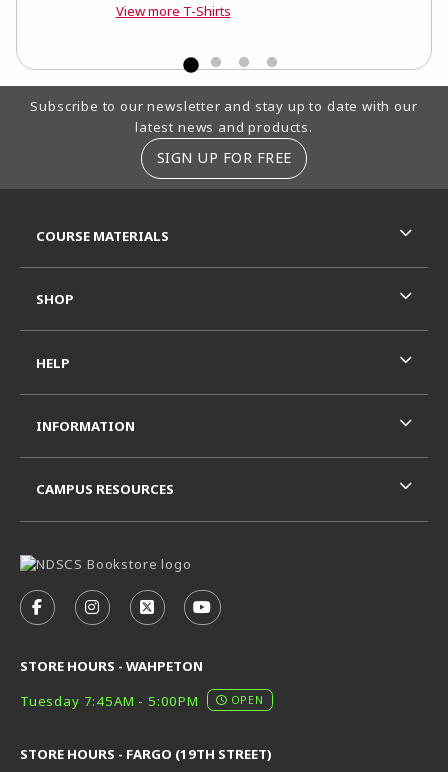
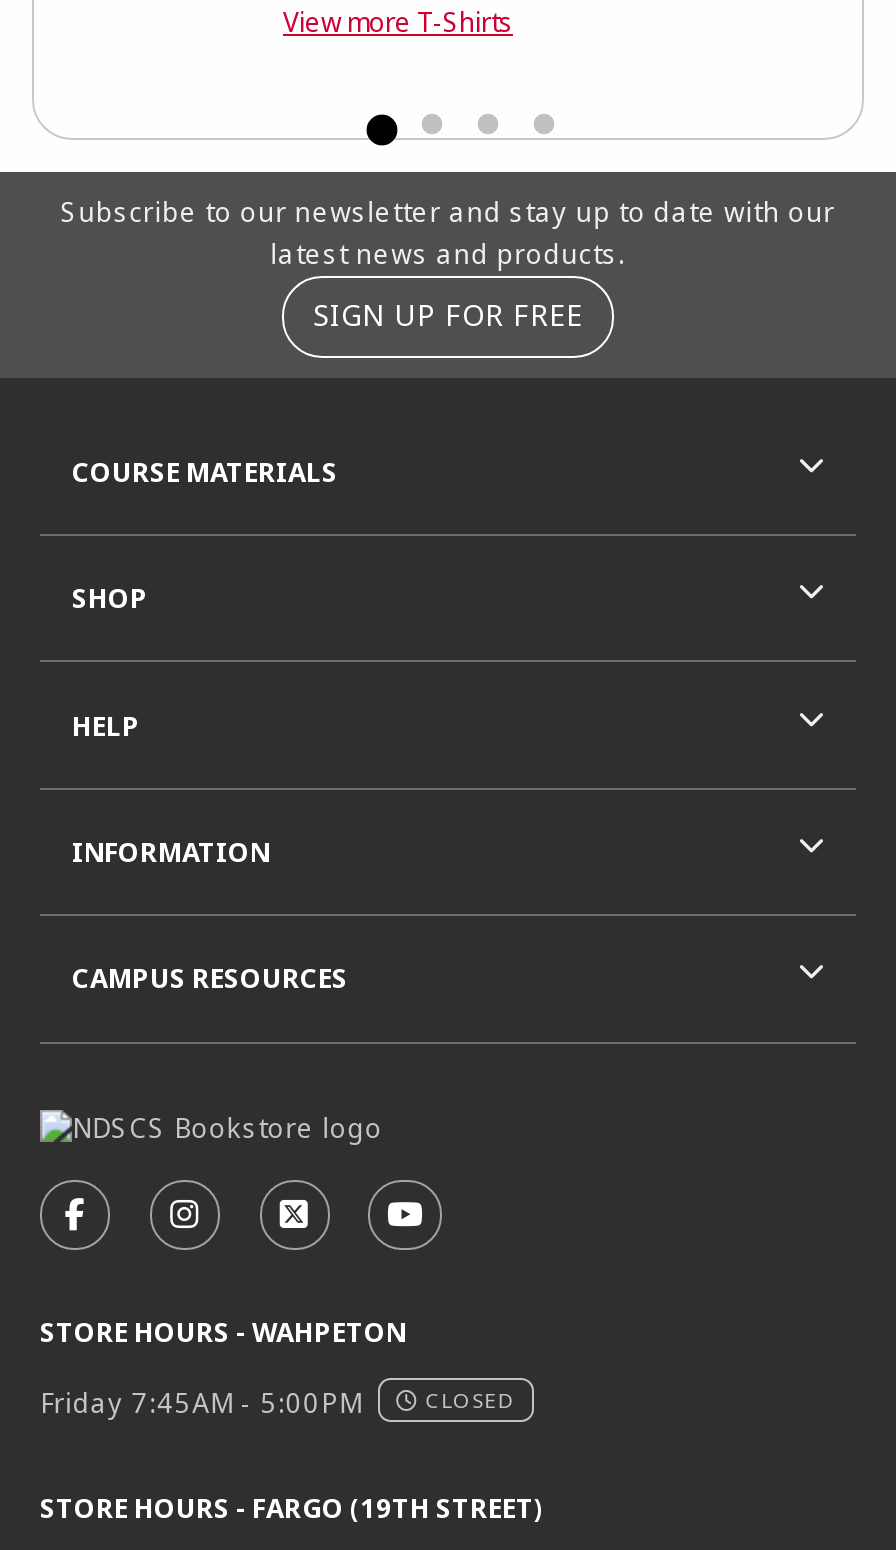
- Tuesday 7:45AM - 5:00PM
- OPEN
+ Friday 7:45AM - 5:00PM
+ CLOSED
